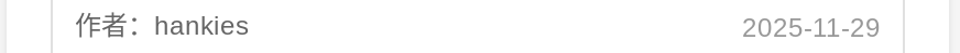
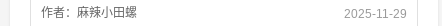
- 作者：hankies
+ 作者：麻辣小田螺
